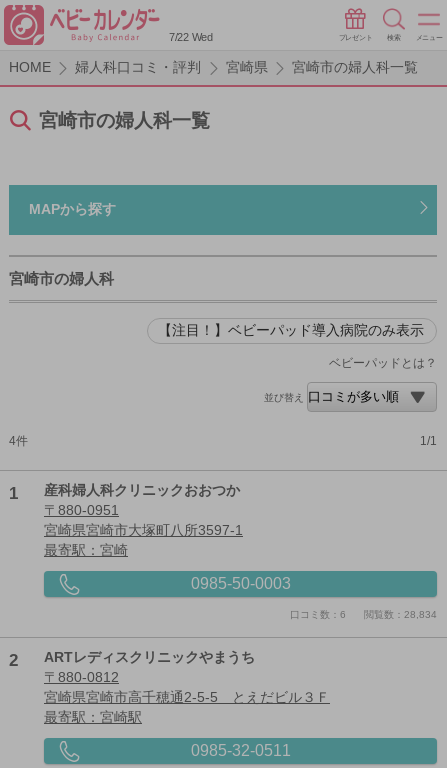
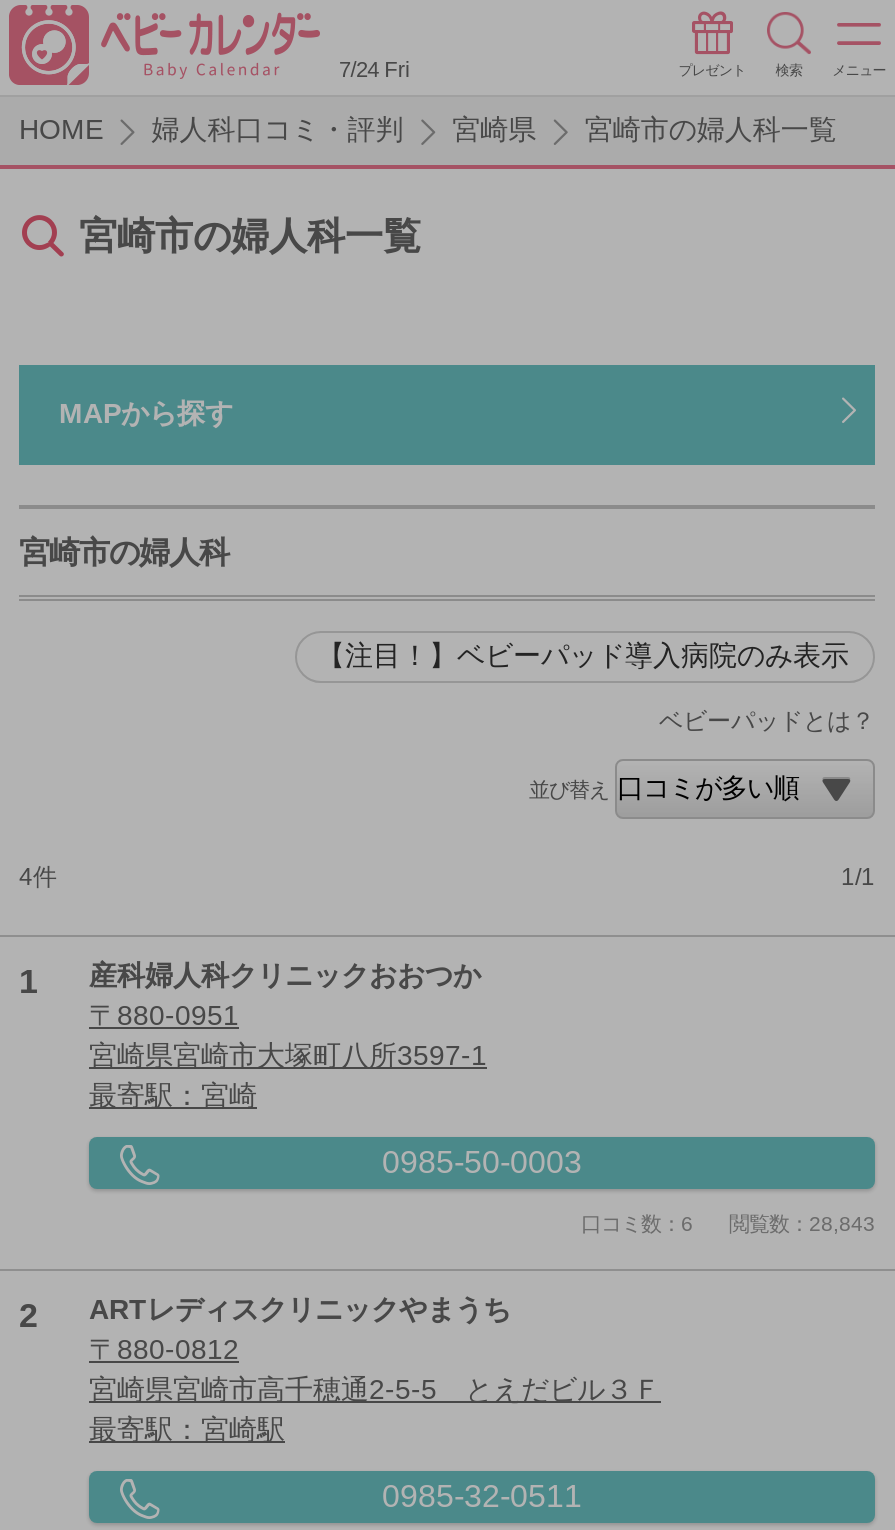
- 7/22 Wed
+ 7/24 Fri

- 口コミ数：6 閲覧数：28,834
+ 口コミ数：6 閲覧数：28,843
